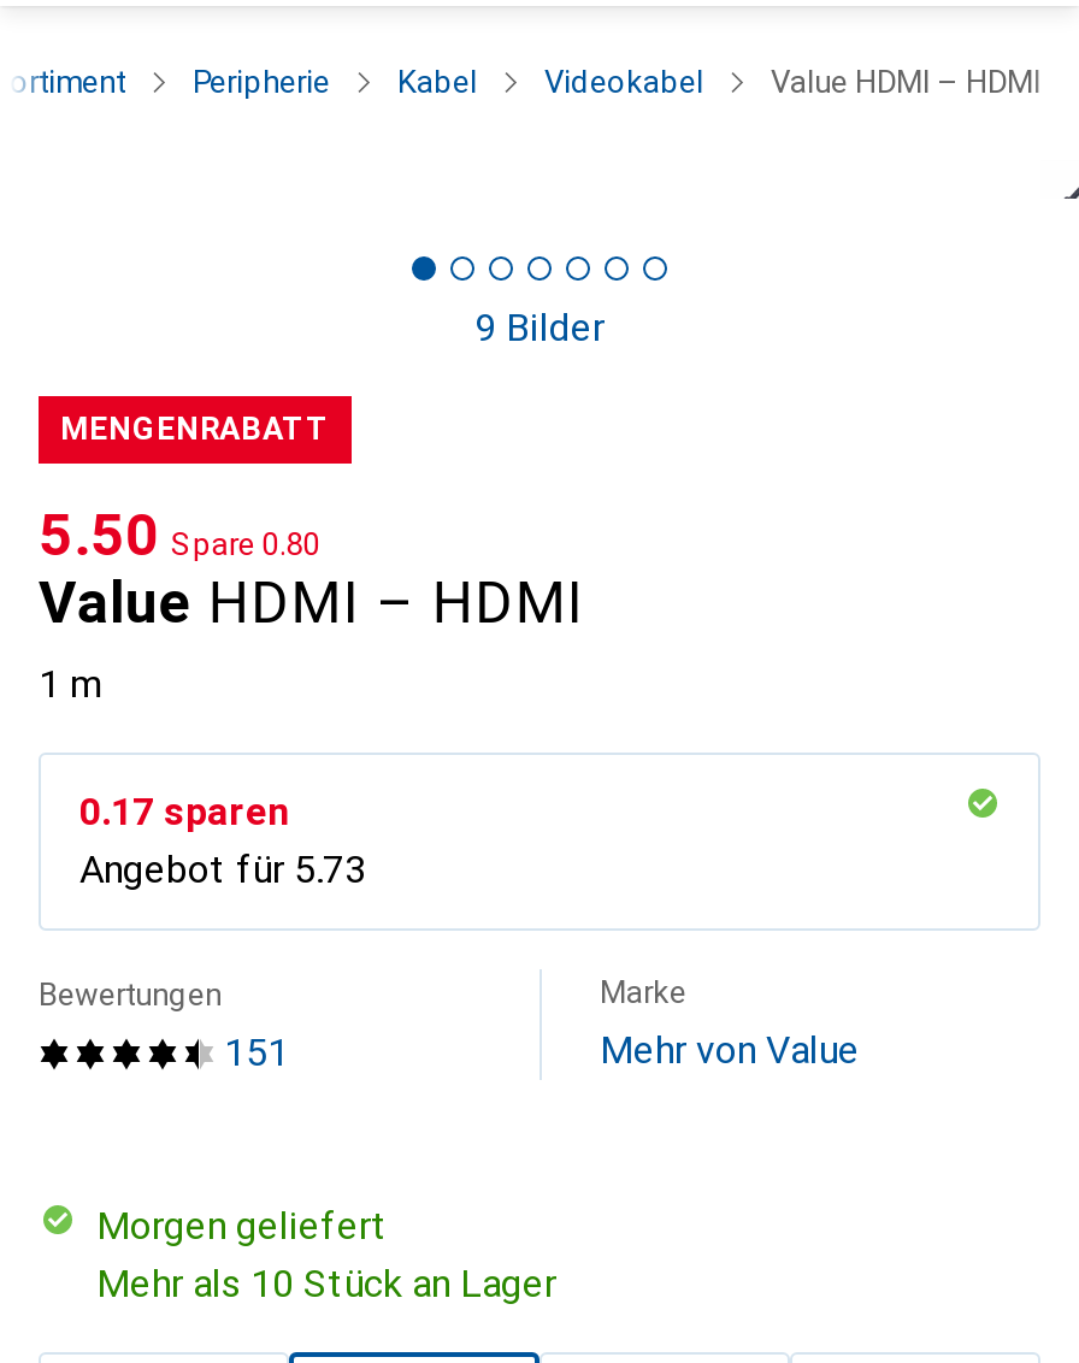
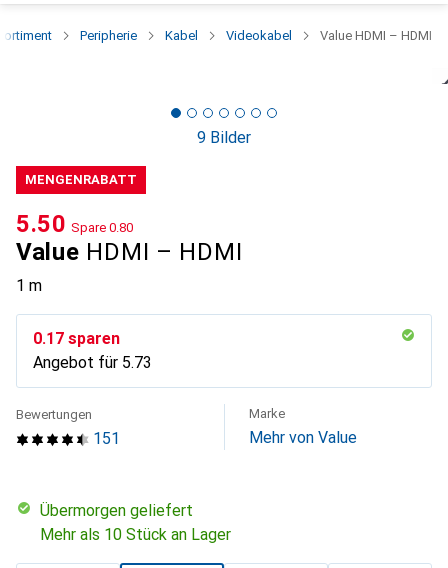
- morgen geliefert
+ übermorgen geliefert
